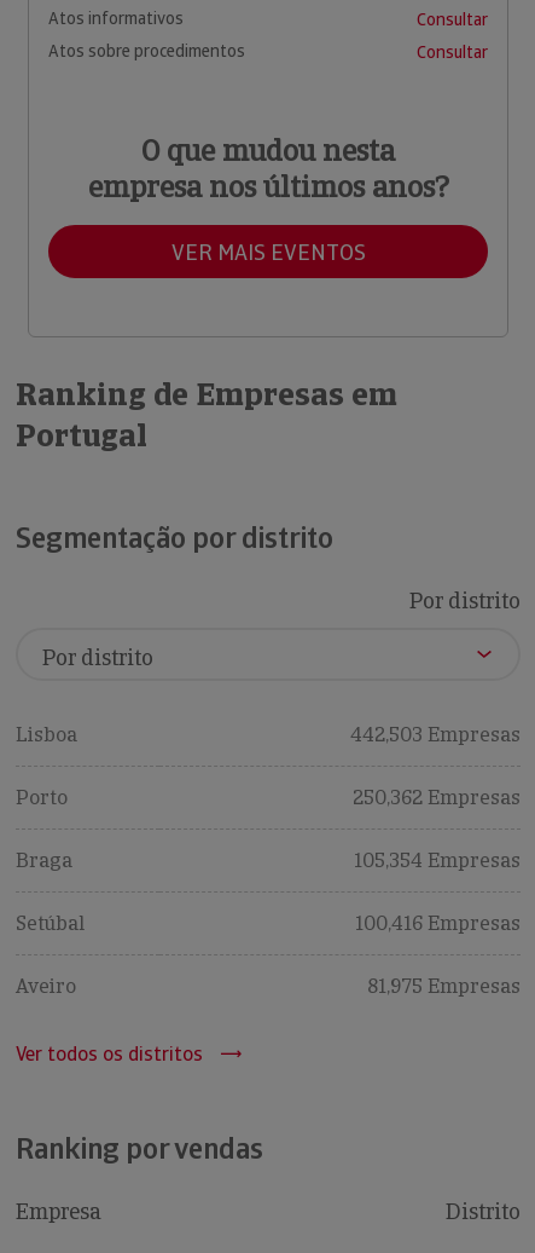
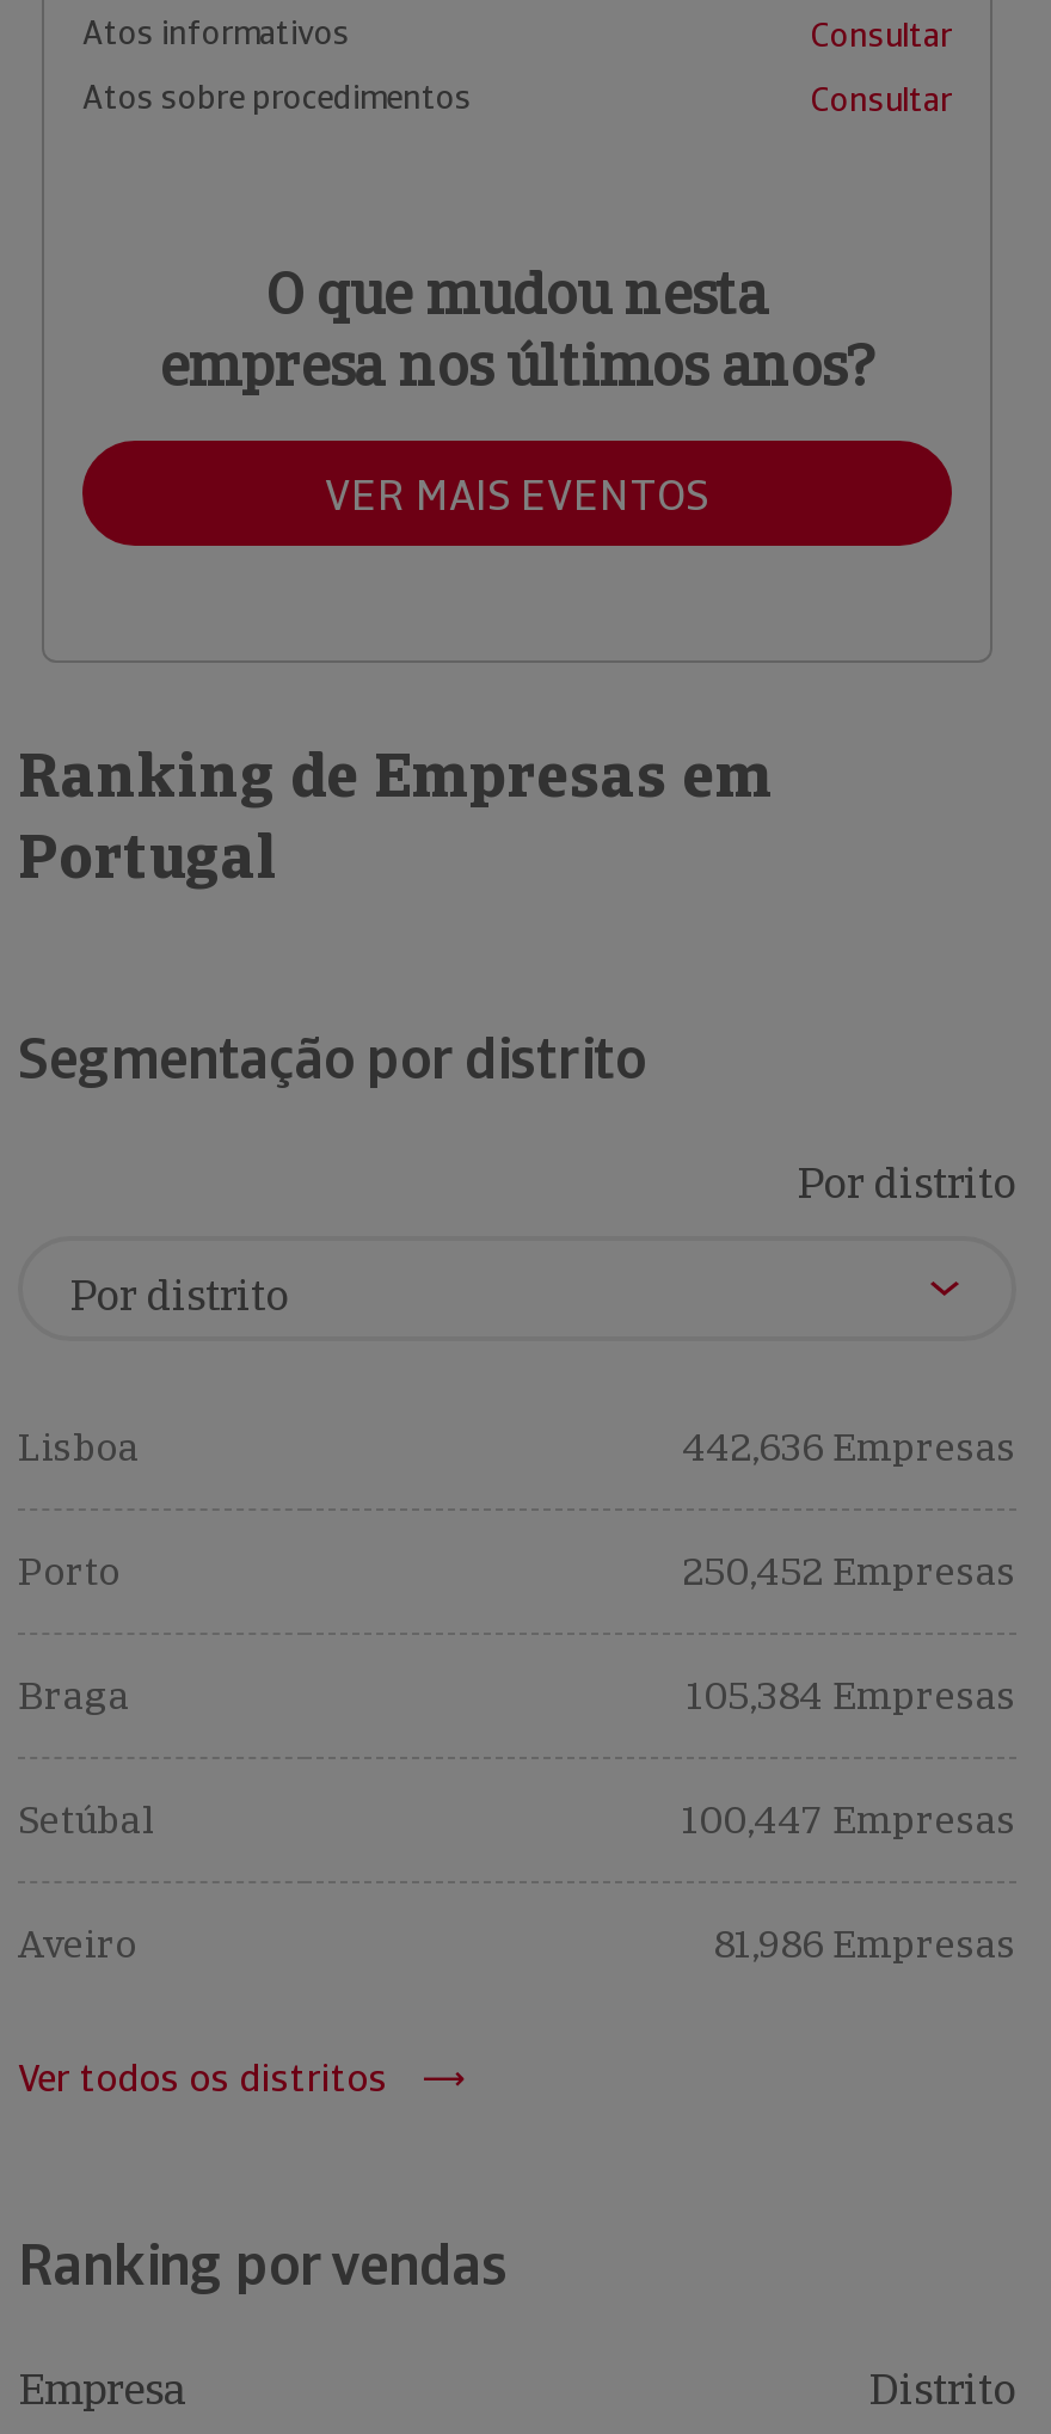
- 442,503 Empresas
+ 442,636 Empresas

- 250,362 Empresas
+ 250,452 Empresas

- 105,354 Empresas
+ 105,384 Empresas

- 100,416 Empresas
+ 100,447 Empresas

- 81,975 Empresas
+ 81,986 Empresas
